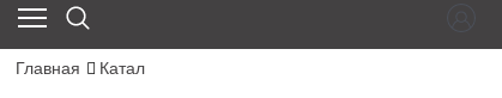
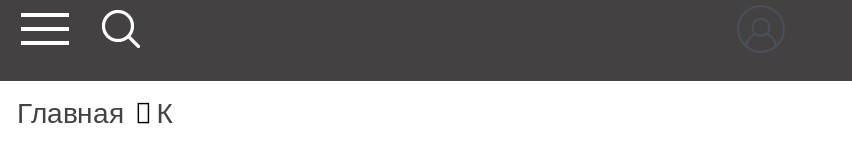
- Катал
+ К
